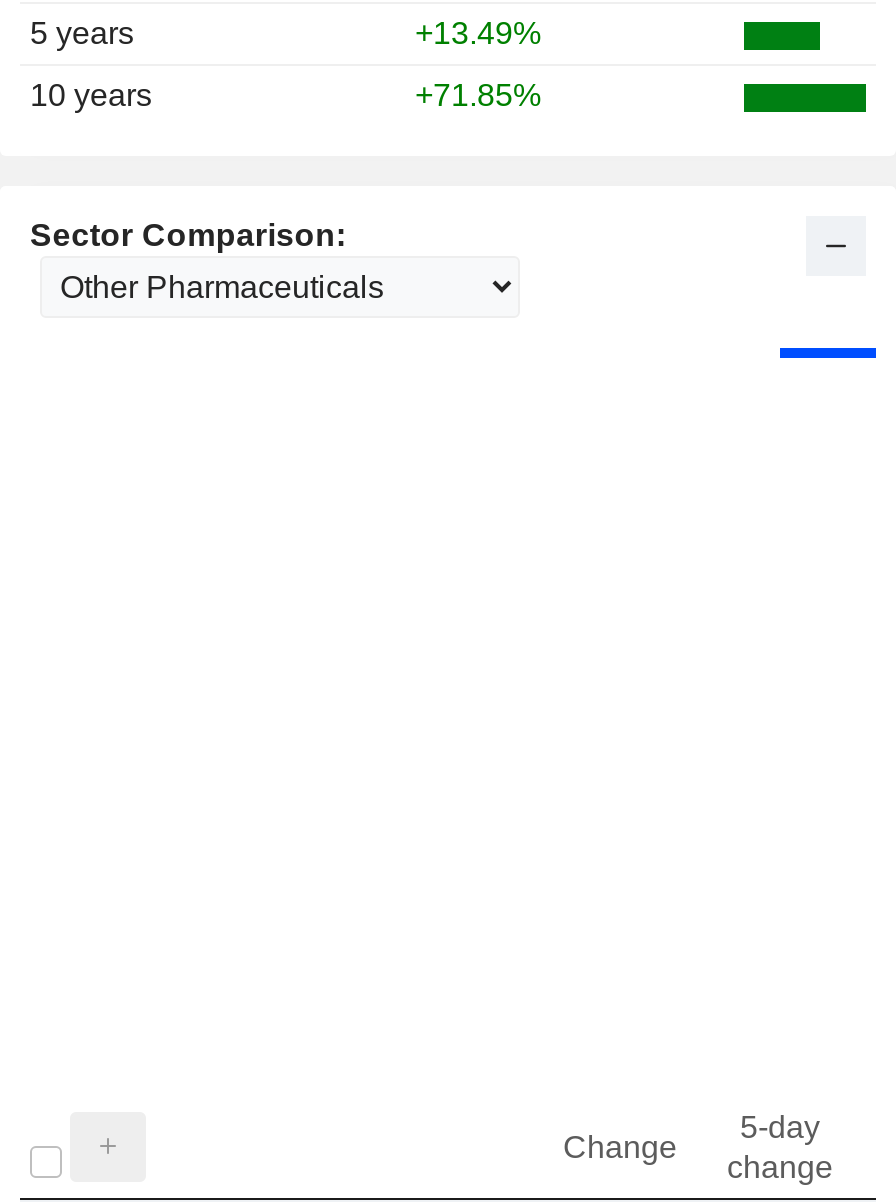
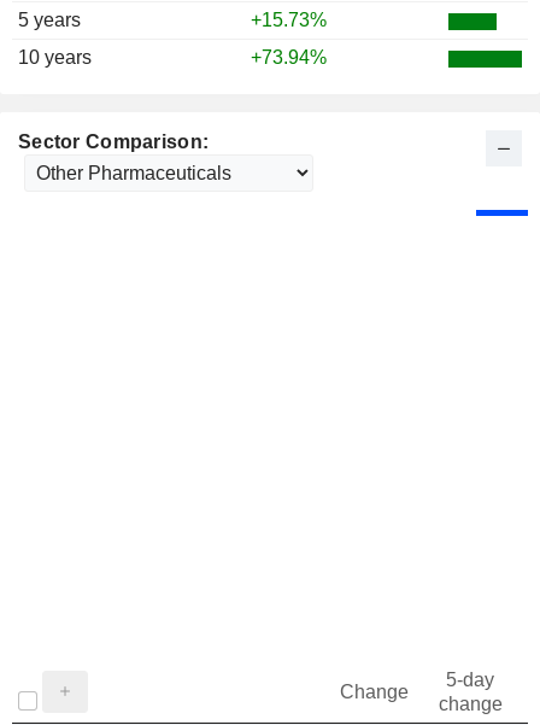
- +13.49%
+ +15.73%

- +71.85%
+ +73.94%
